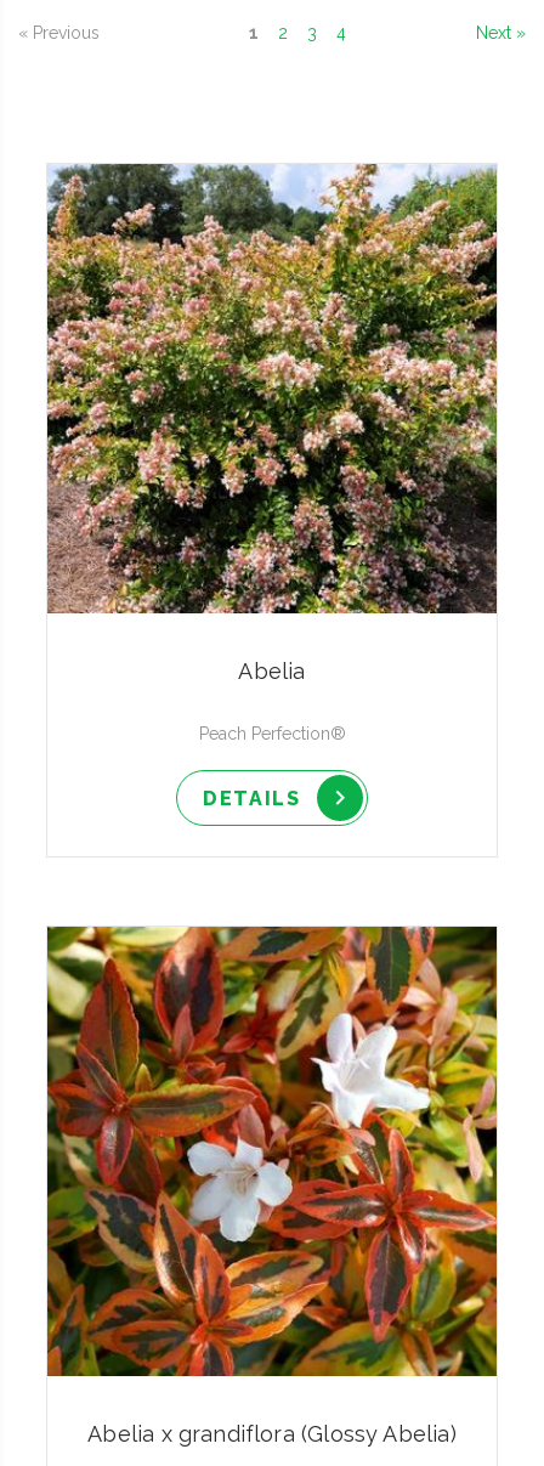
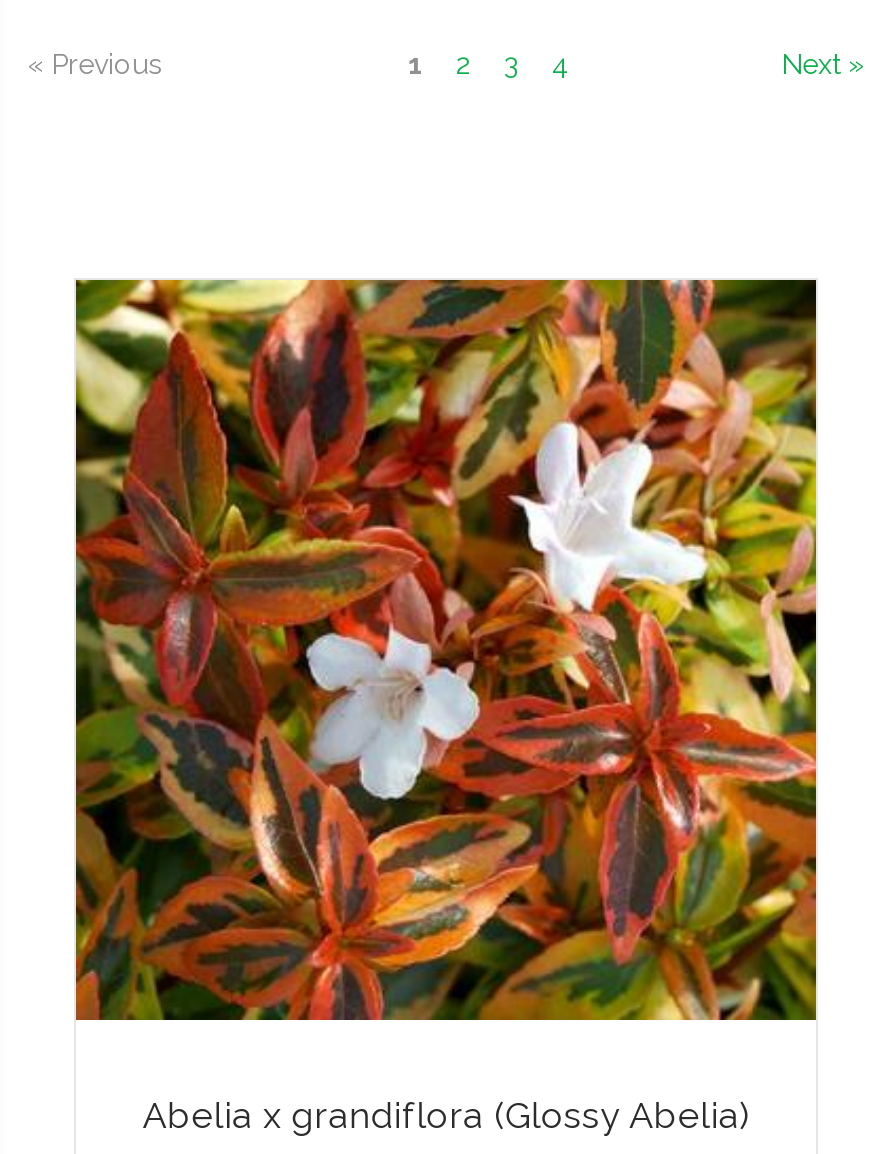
- [image]
- Abelia
- Peach Perfection®
- DETAILS
